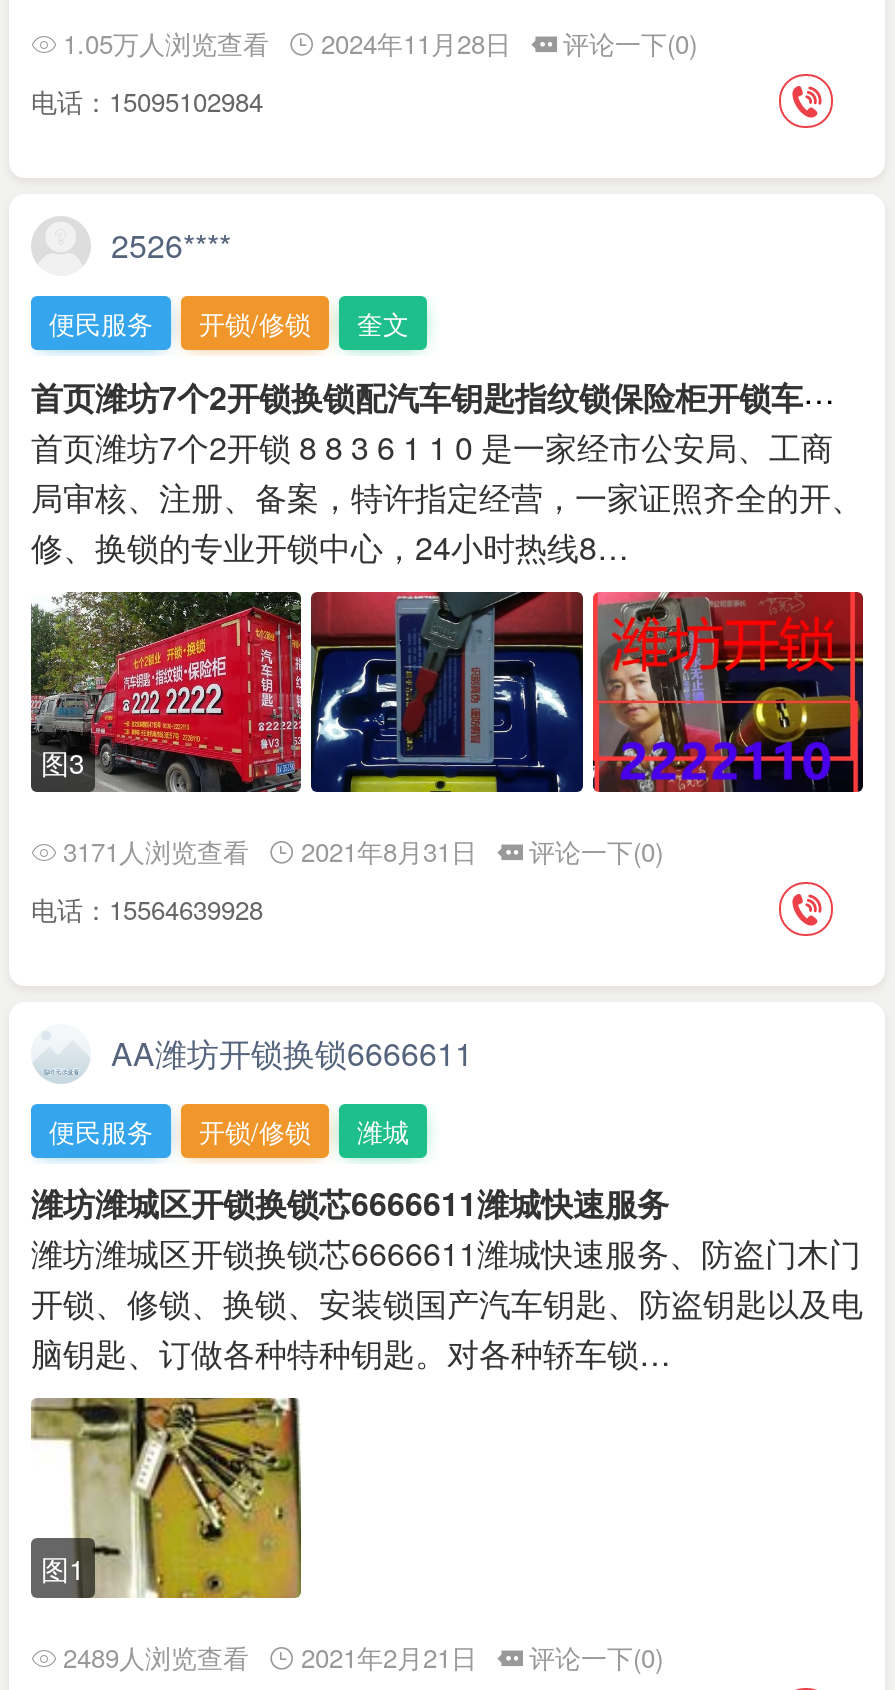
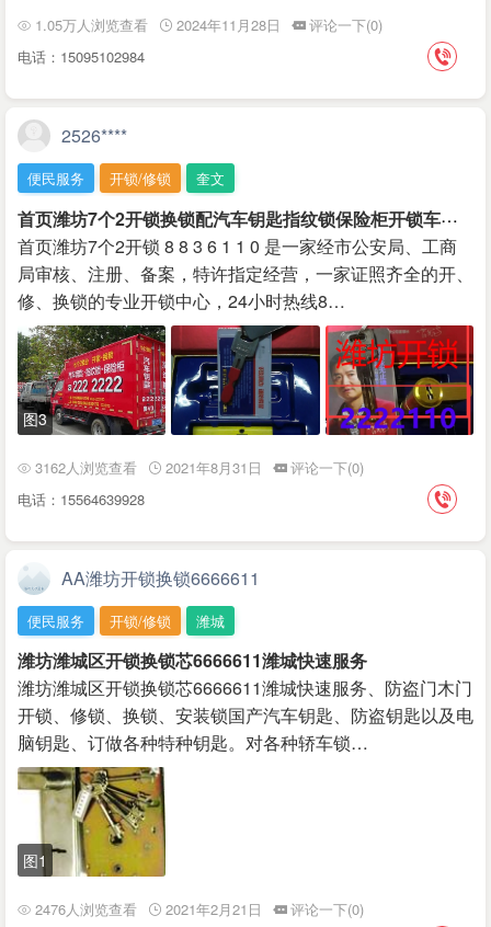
- 3171人浏览查看 2021年8月31日 评论一下(0)
+ 3162人浏览查看 2021年8月31日 评论一下(0)

- 2489人浏览查看 2021年2月21日 评论一下(0)
+ 2476人浏览查看 2021年2月21日 评论一下(0)
